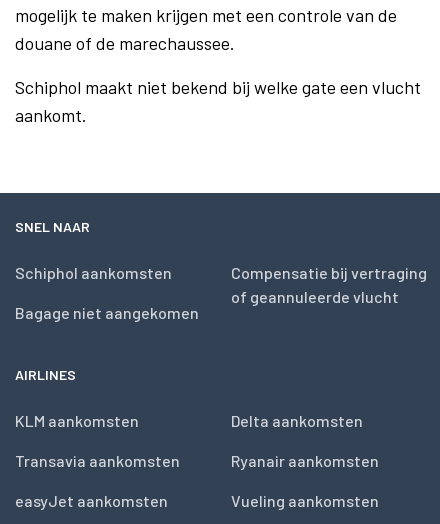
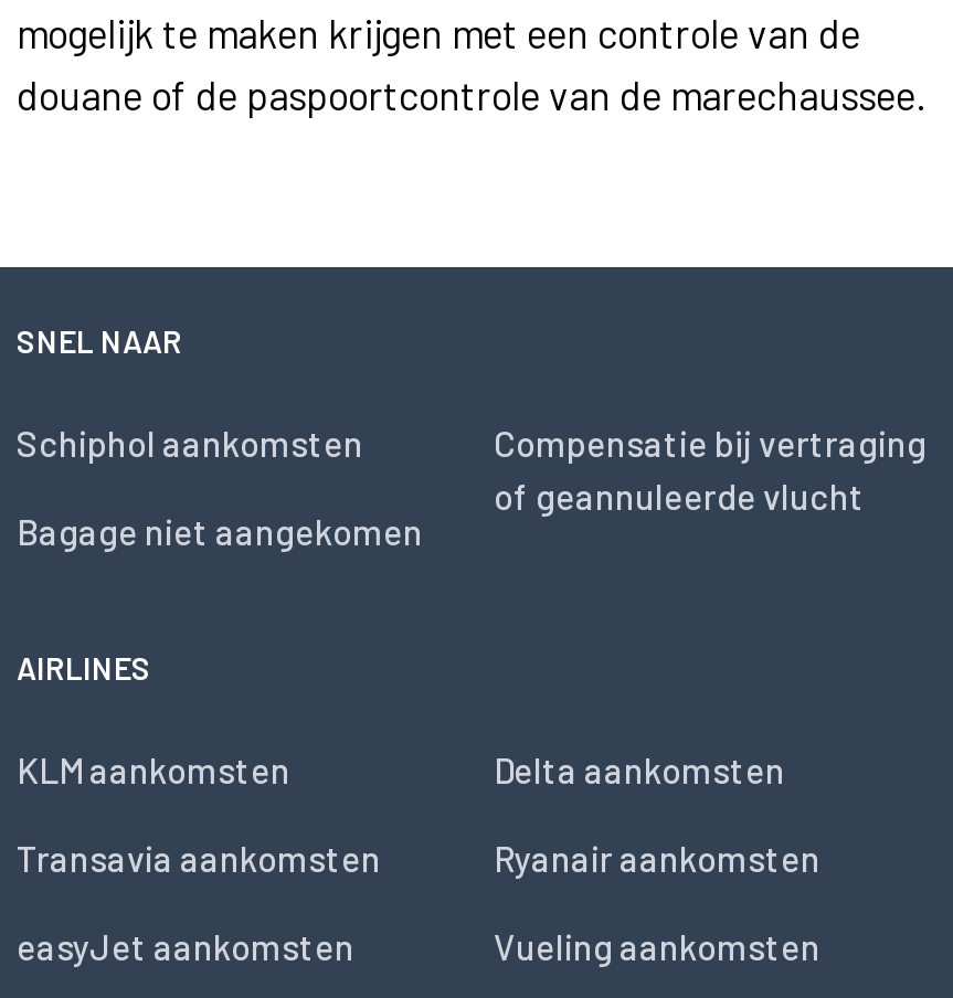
- douane of de marechaussee.
- Schiphol maakt niet bekend bij welke gate een vlucht
- aankomt.
+ douane of de paspoortcontrole van de marechaussee.
